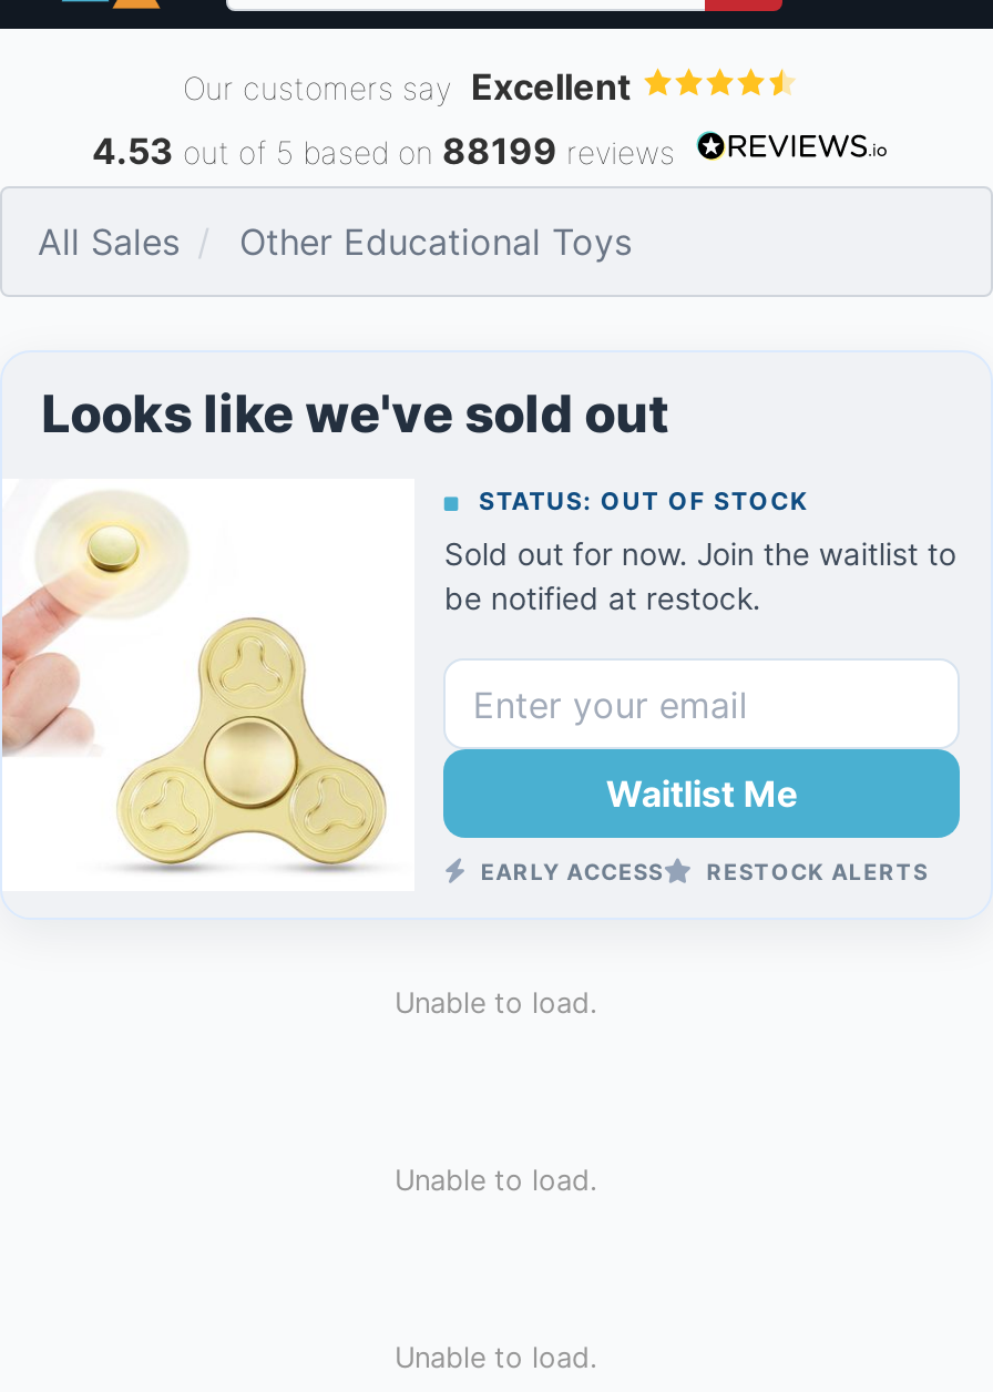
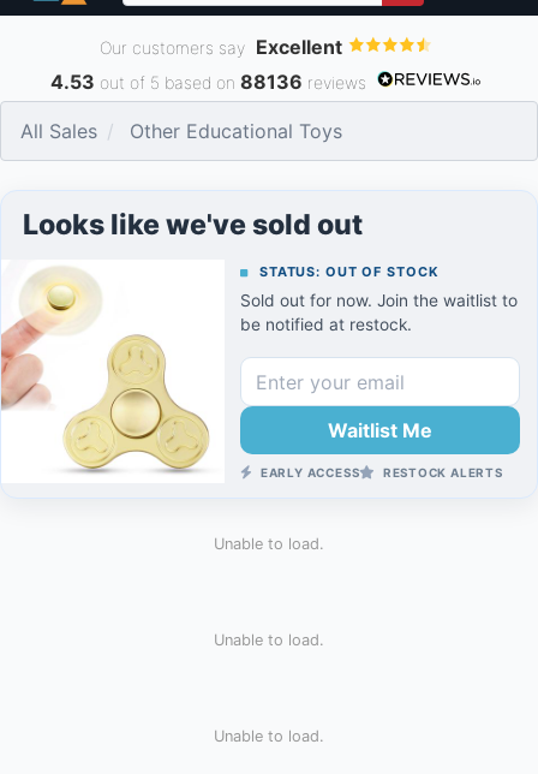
- 4.53 out of 5 based on 88199 reviews
+ 4.53 out of 5 based on 88136 reviews
